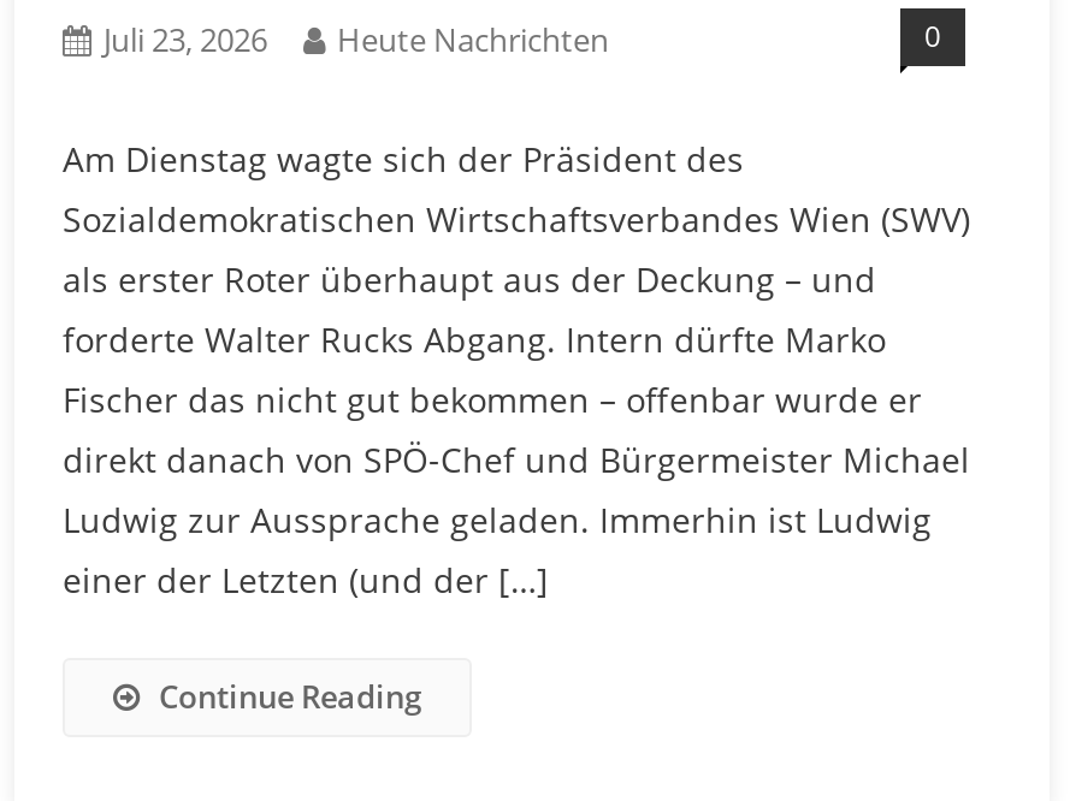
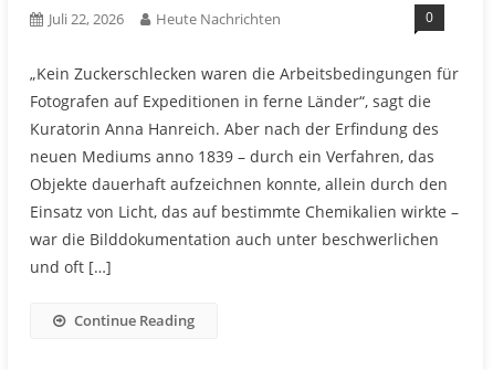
- Juli 23, 2026 Heute Nachrichten
+ Juli 22, 2026 Heute Nachrichten

- Am Dienstag wagte sich der Präsident des
- Sozialdemokratischen Wirtschaftsverbandes Wien (SWV)
- als erster Roter überhaupt aus der Deckung – und
- forderte Walter Rucks Abgang. Intern dürfte Marko
- Fischer das nicht gut bekommen – offenbar wurde er
- direkt danach von SPÖ-Chef und Bürgermeister Michael
- Ludwig zur Aussprache geladen. Immerhin ist Ludwig
- einer der Letzten (und der […]
+ „Kein Zuckerschlecken waren die Arbeitsbedingungen für
+ Fotografen auf Expeditionen in ferne Länder“, sagt die
+ Kuratorin Anna Hanreich. Aber nach der Erfindung des
+ neuen Mediums anno 1839 – durch ein Verfahren, das
+ Objekte dauerhaft aufzeichnen konnte, allein durch den
+ Einsatz von Licht, das auf bestimmte Chemikalien wirkte –
+ war die Bilddokumentation auch unter beschwerlichen
+ und oft […]
